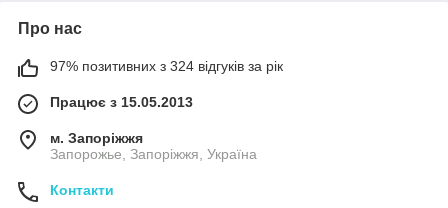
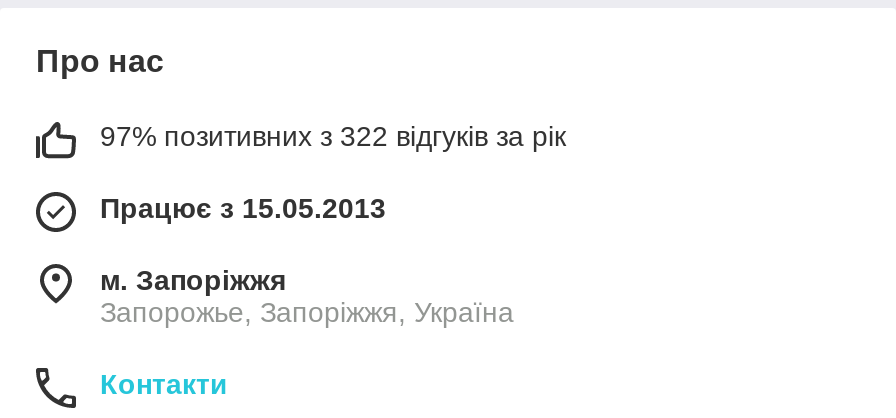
- 97% позитивних з 324 відгуків за рік
+ 97% позитивних з 322 відгуків за рік
